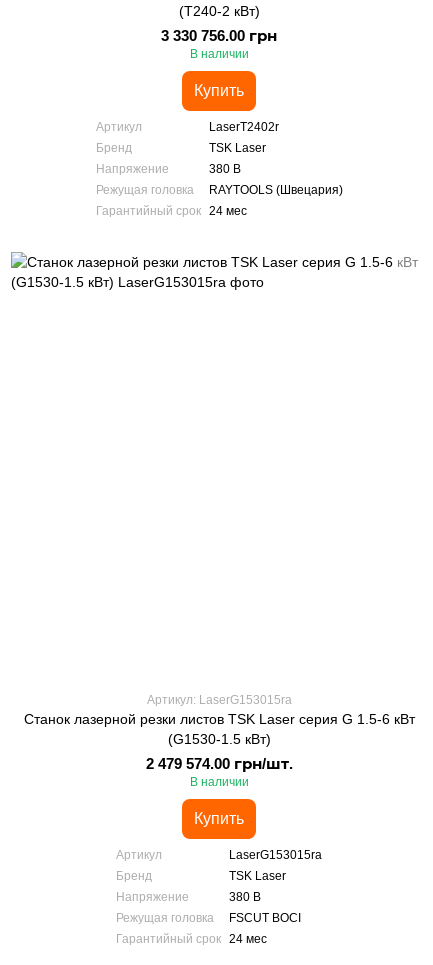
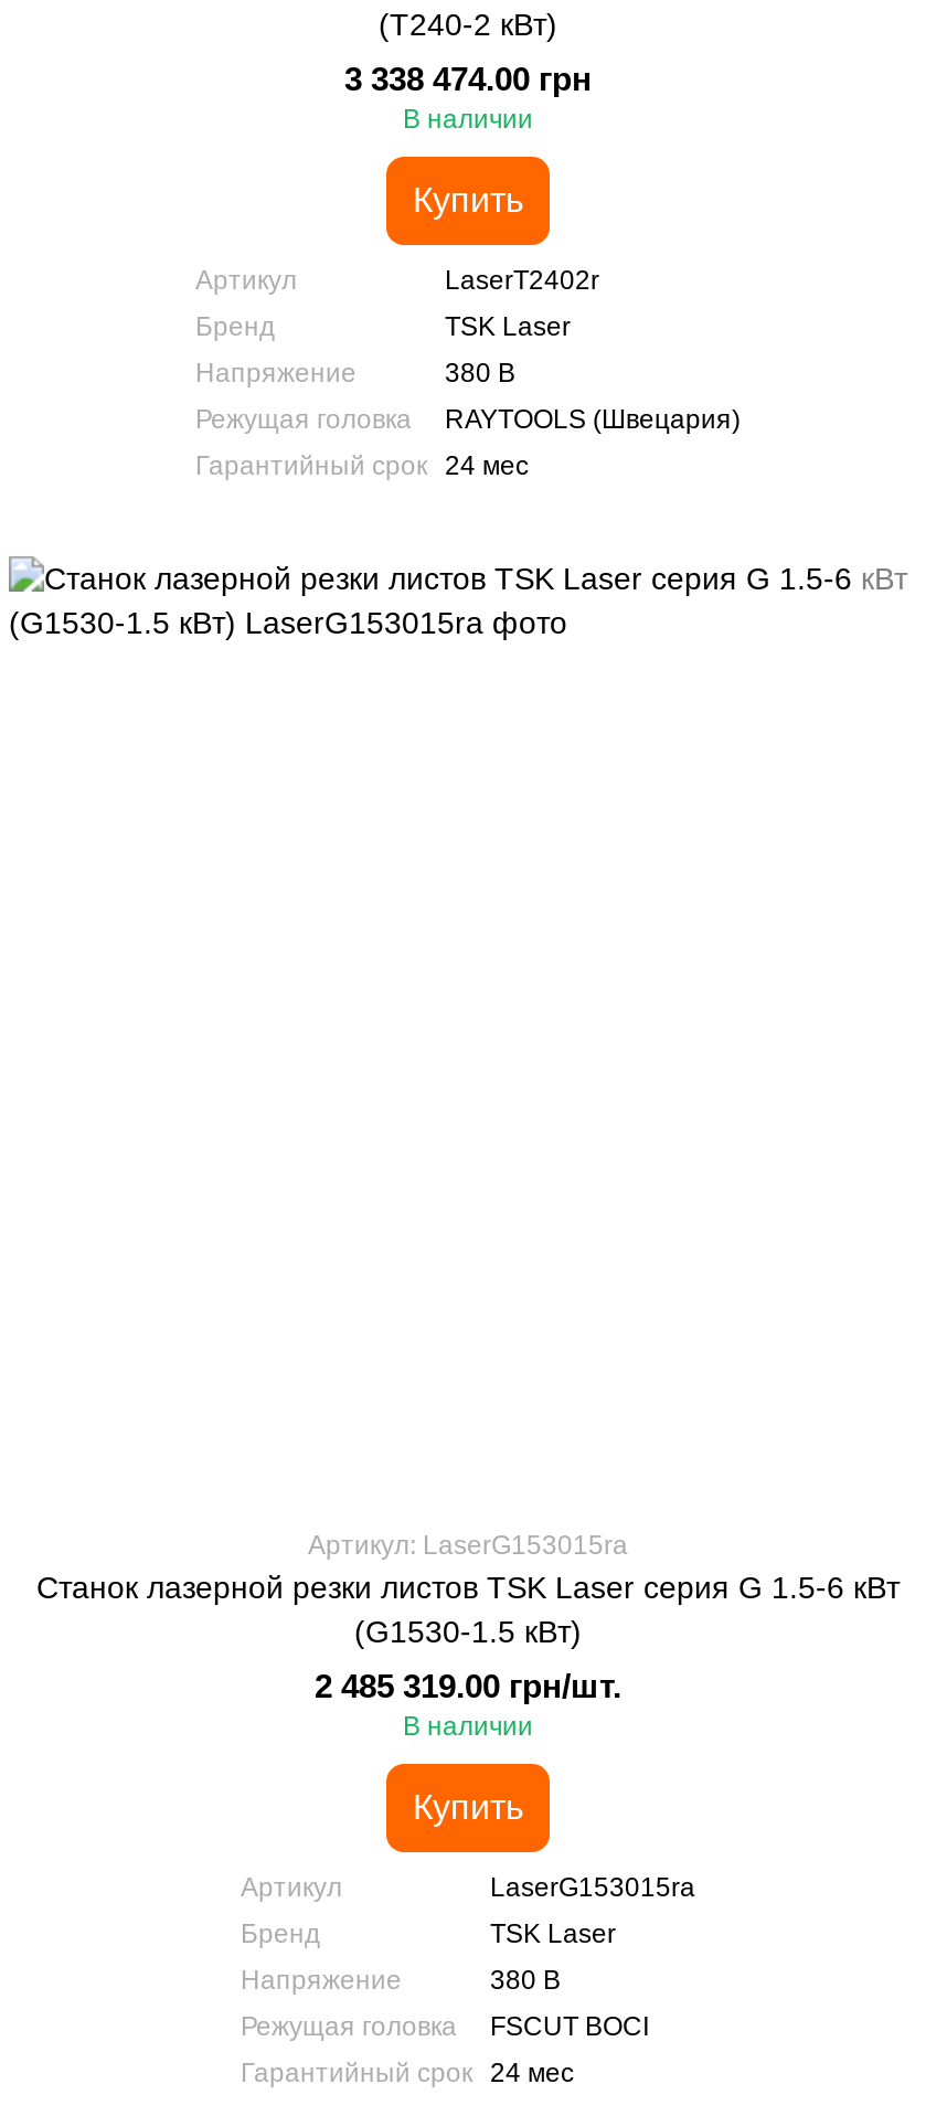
- 3 330 756.00 грн
+ 3 338 474.00 грн

- 2 479 574.00 грн/шт.
+ 2 485 319.00 грн/шт.
